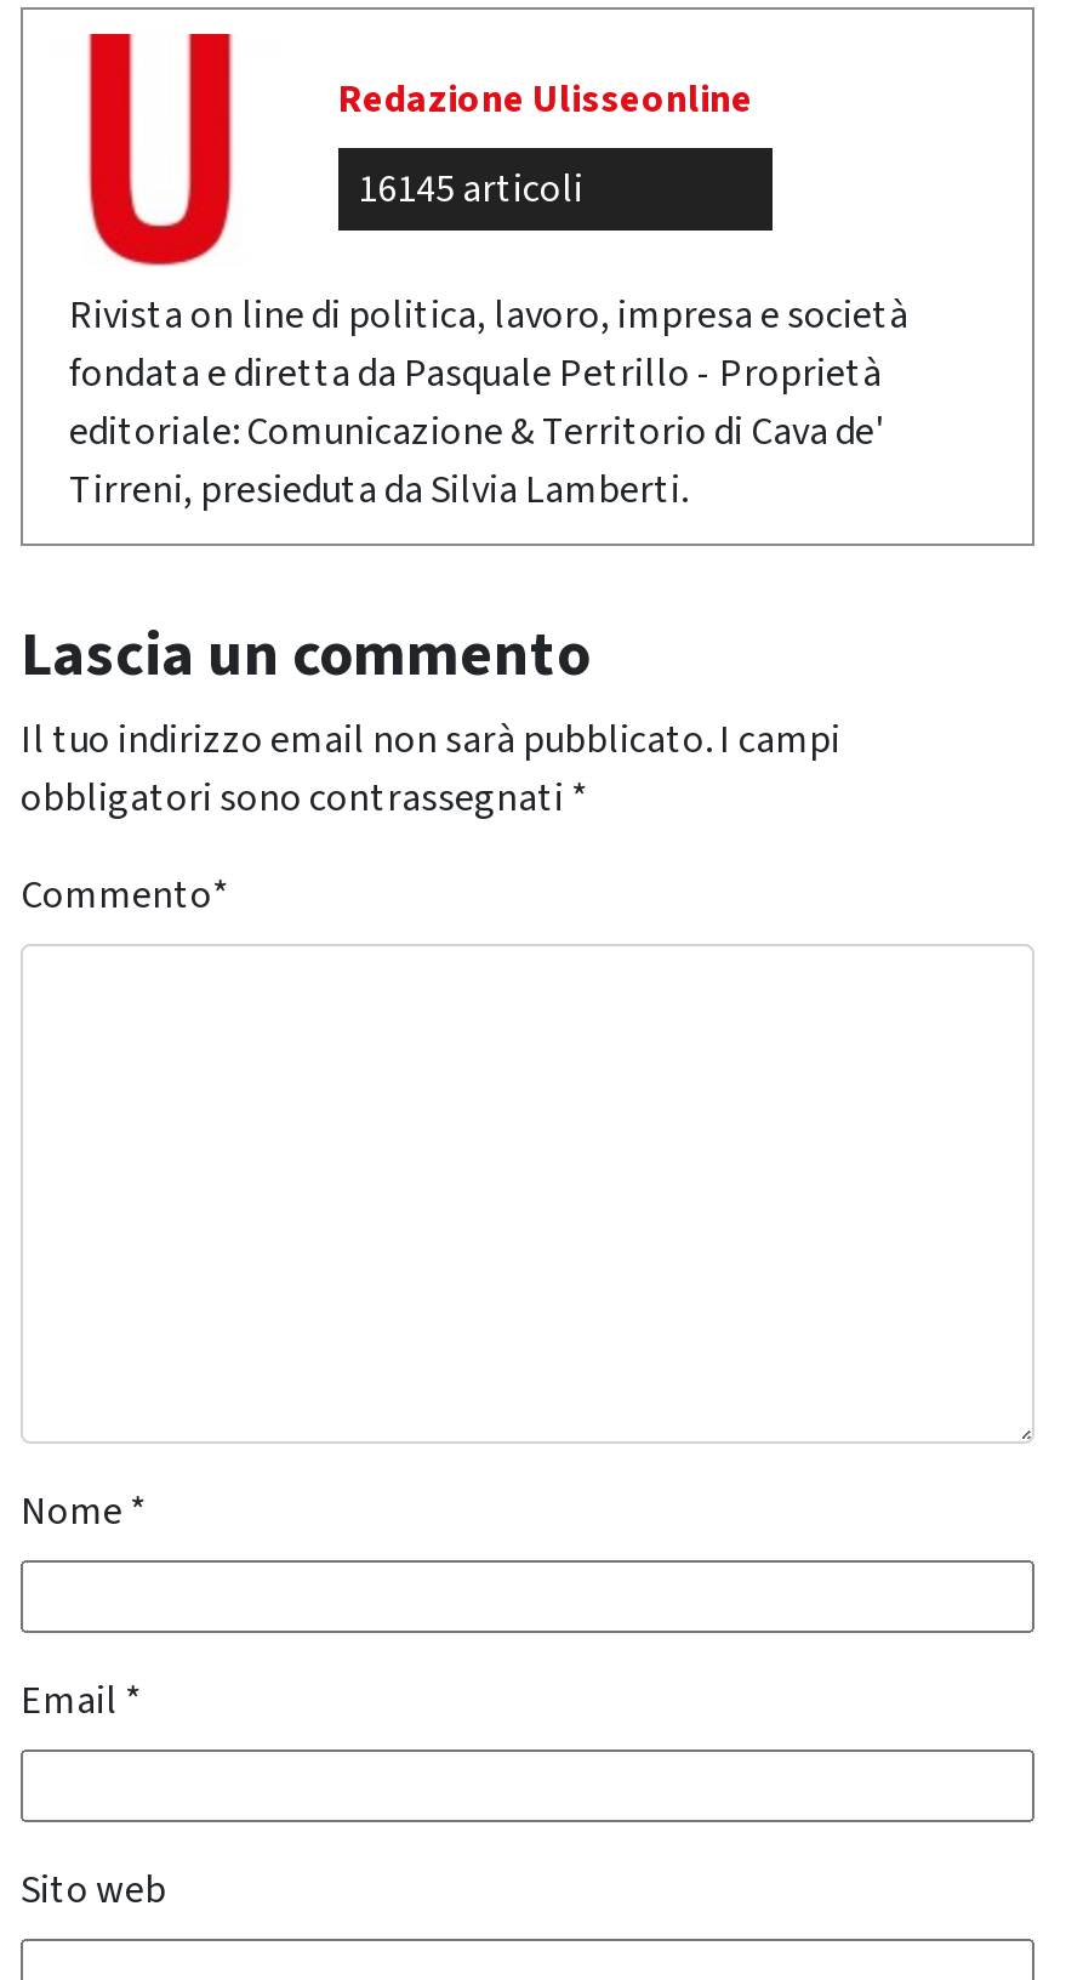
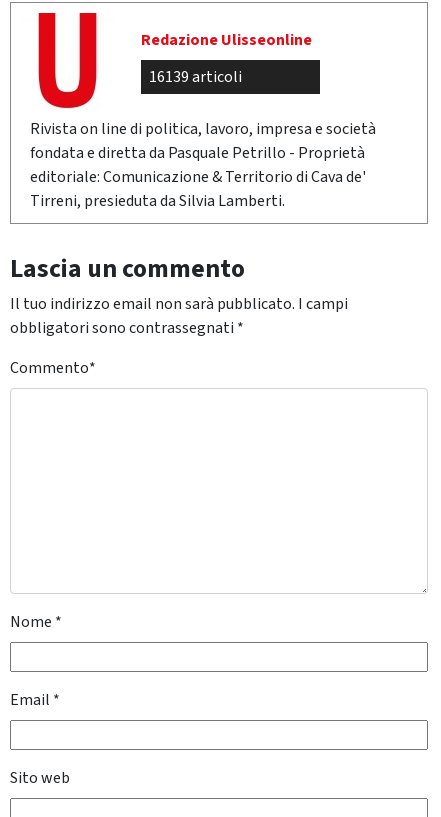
- 16145 articoli
+ 16139 articoli
